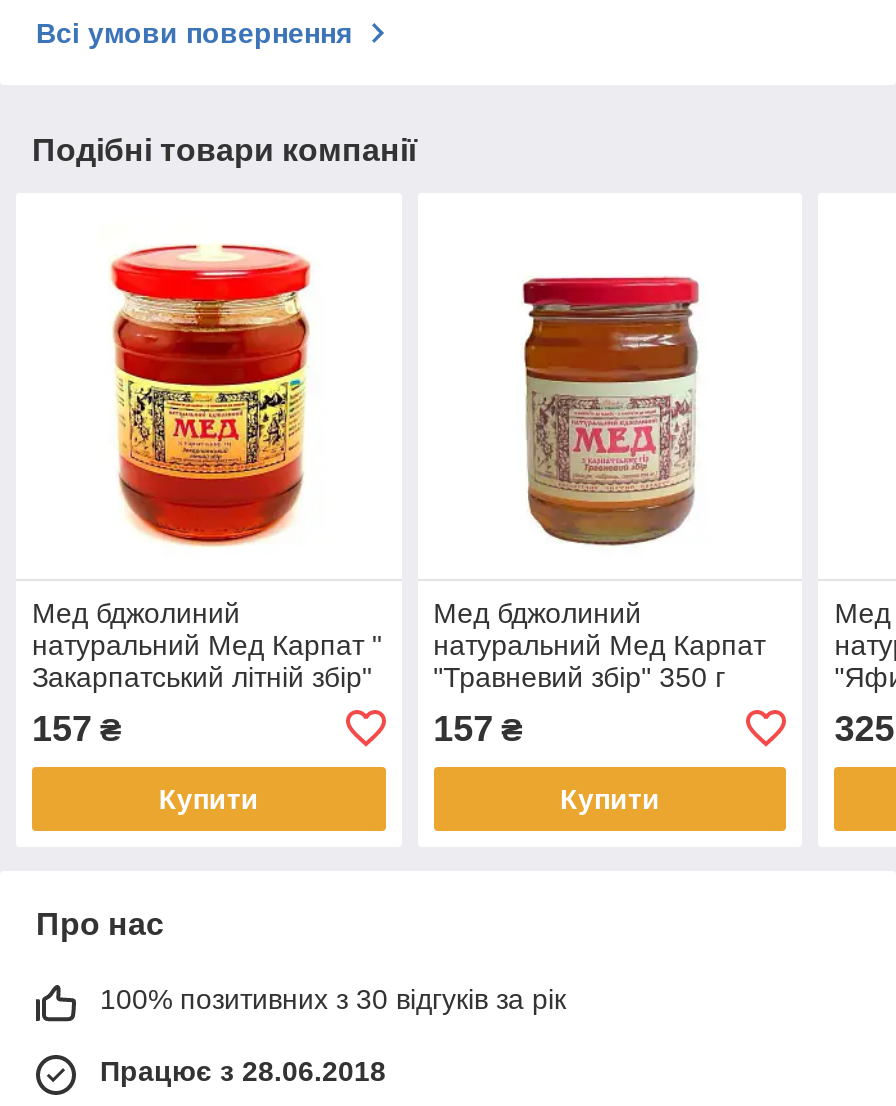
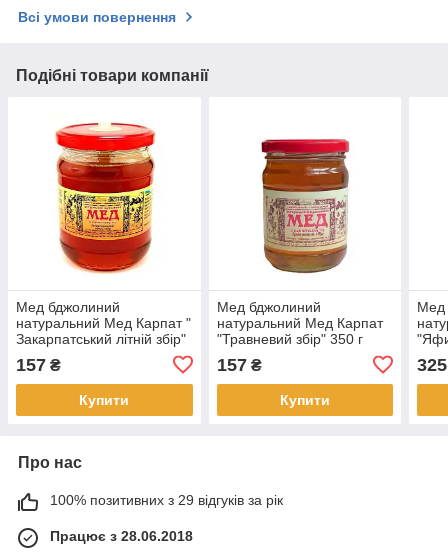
- 100% позитивних з 30 відгуків за рік
+ 100% позитивних з 29 відгуків за рік
